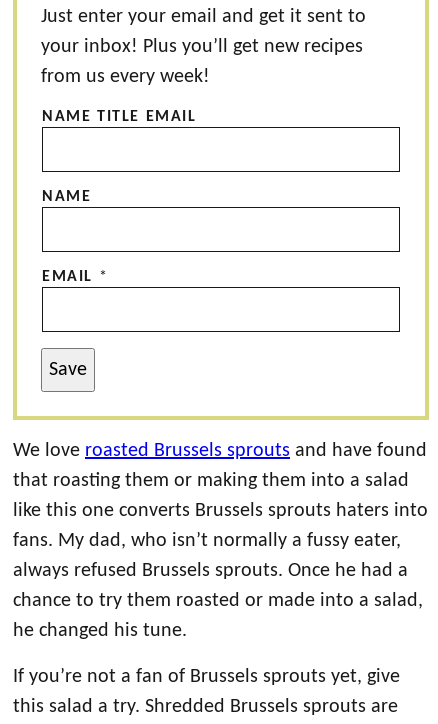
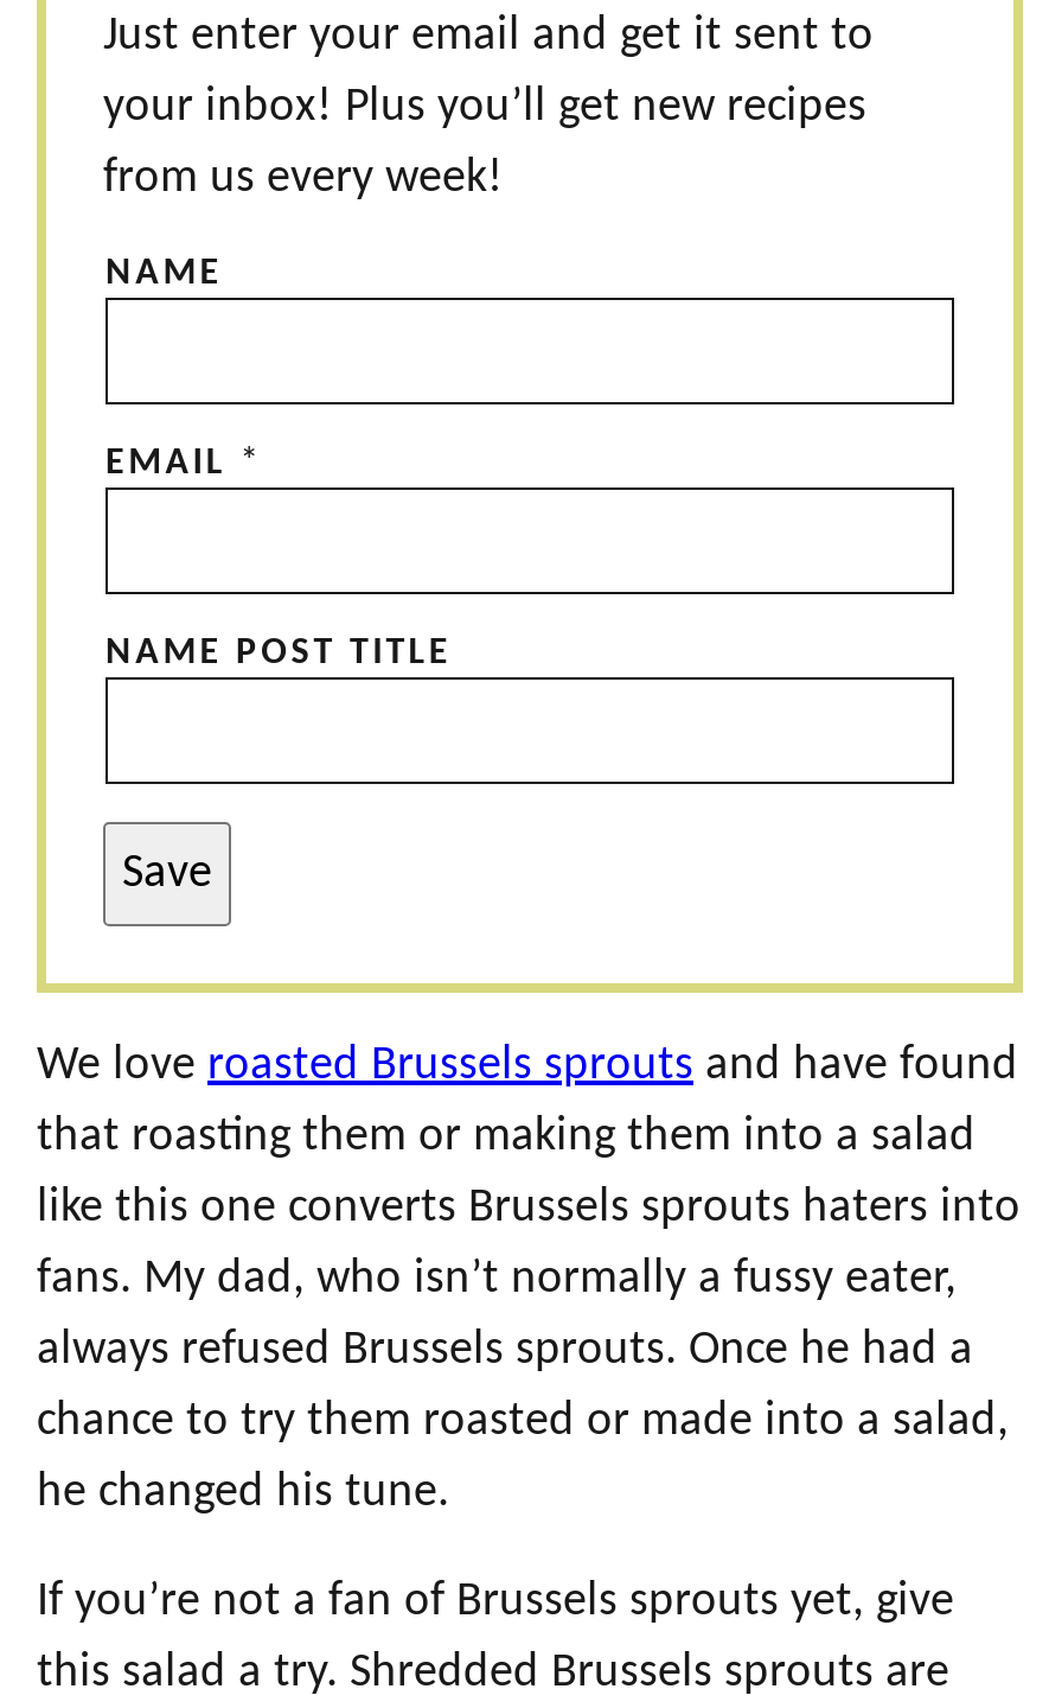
- NAME TITLE EMAIL

moved up: NAME | EMAIL *

+ NAME POST TITLE
